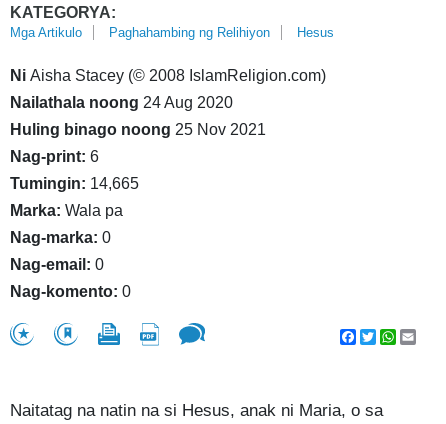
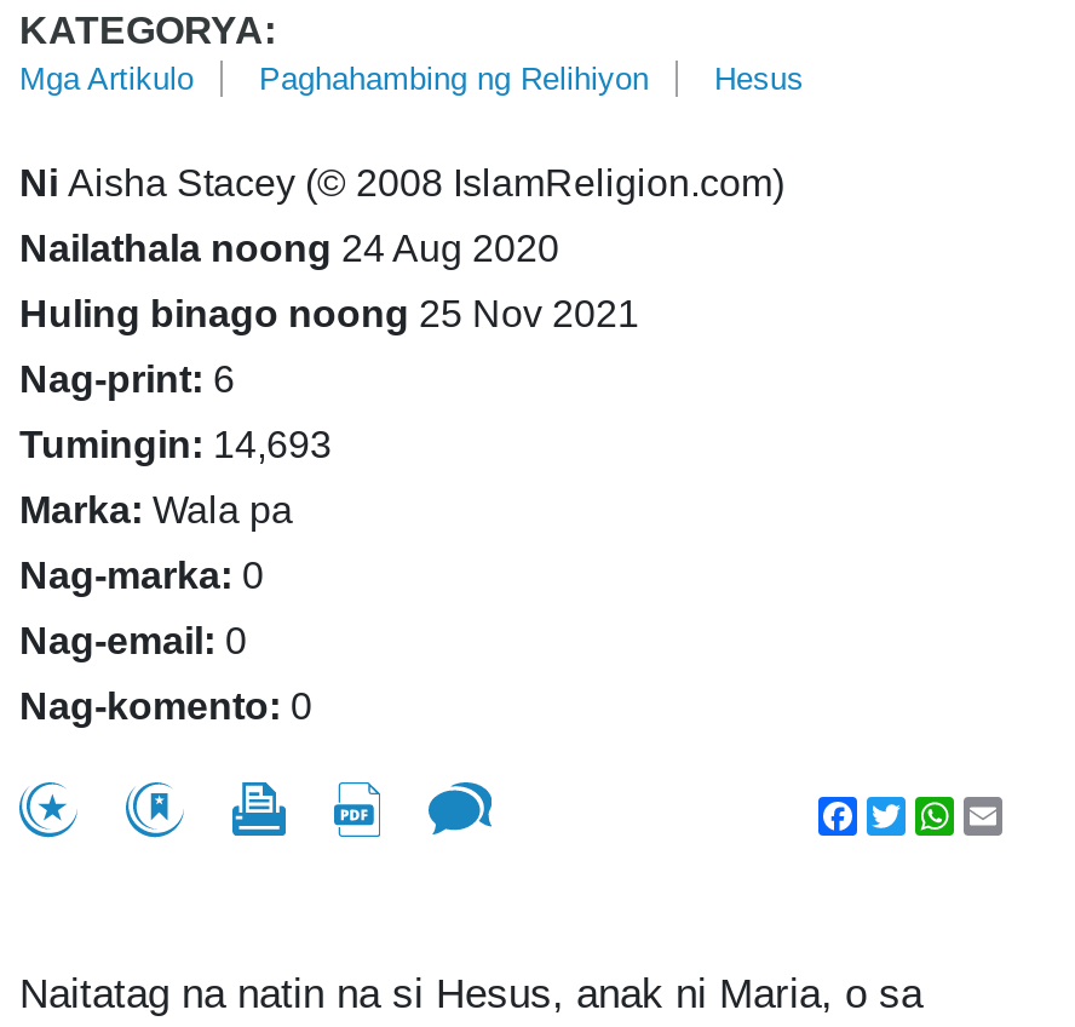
- Tumingin: 14,665
+ Tumingin: 14,693
